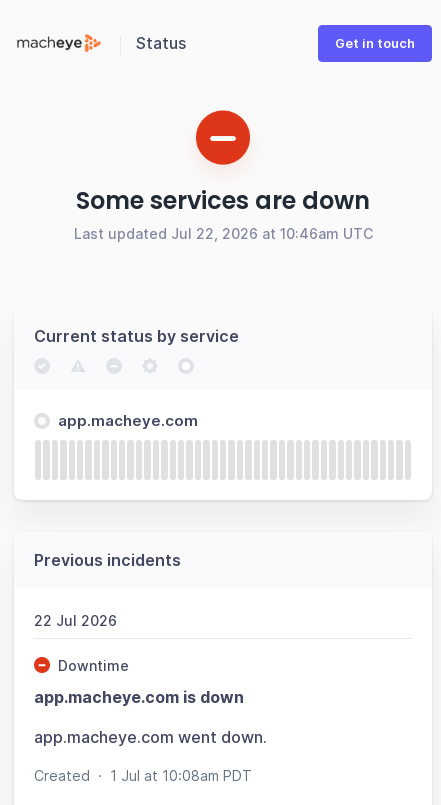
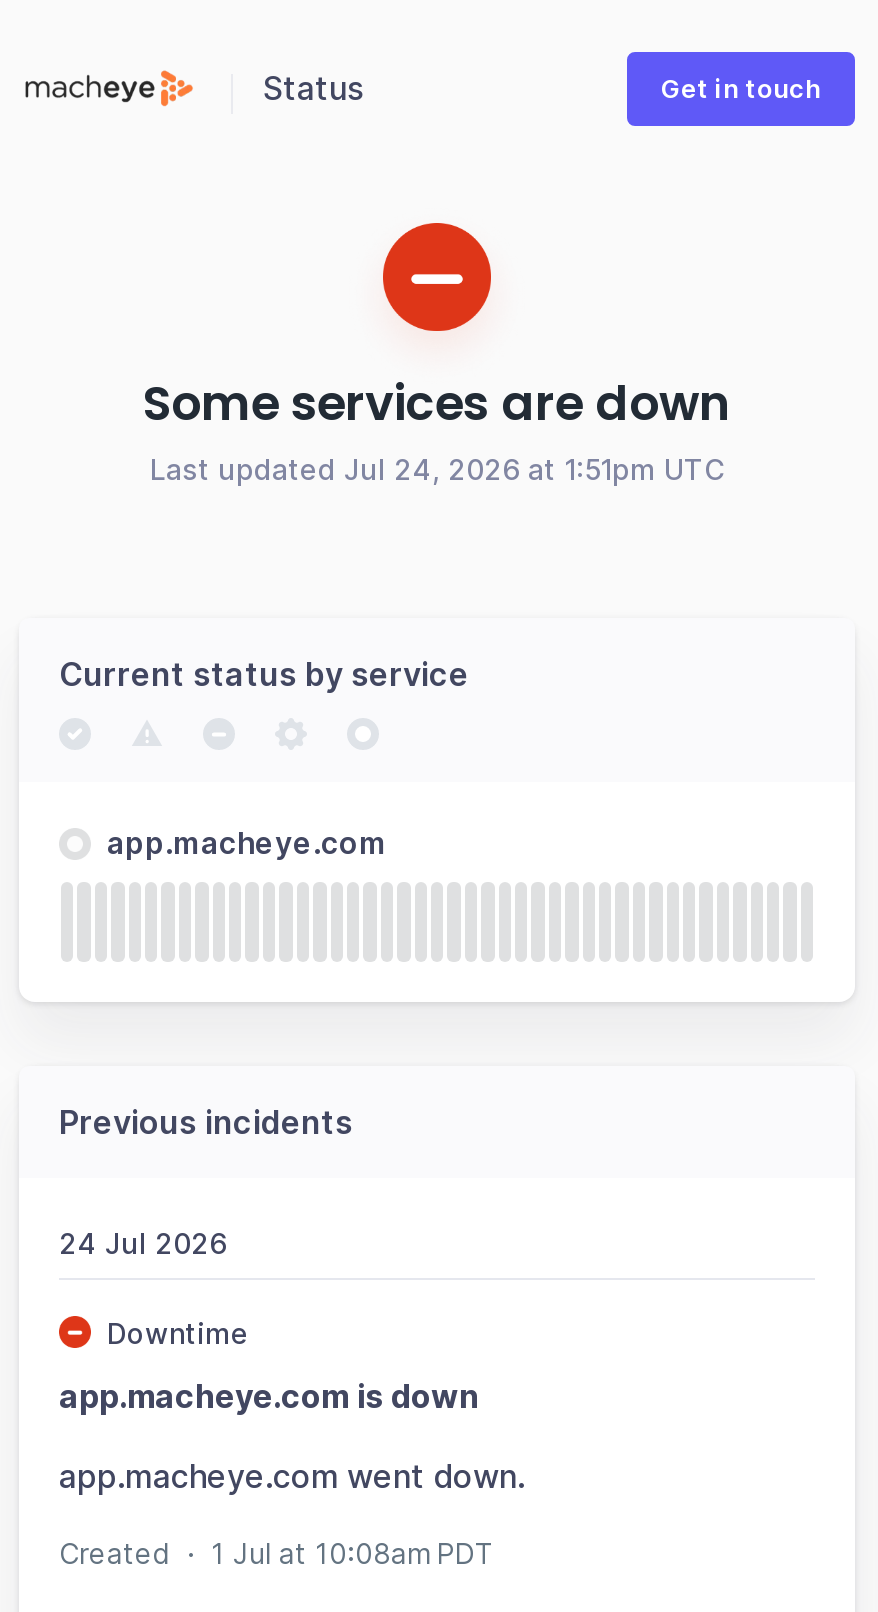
- Last updated Jul 22, 2026 at 10:46am UTC
+ Last updated Jul 24, 2026 at 1:51pm UTC

- 22 Jul 2026
+ 24 Jul 2026
